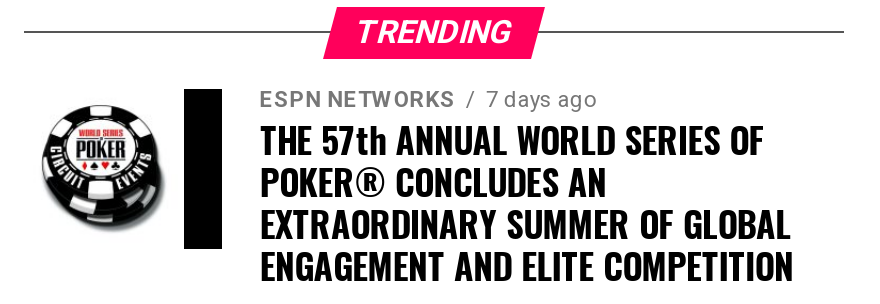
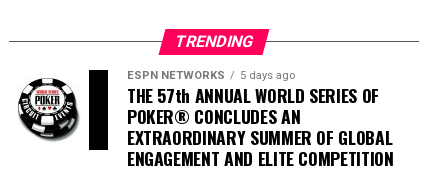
- ESPN NETWORKS 7 days ago
+ ESPN NETWORKS 5 days ago
